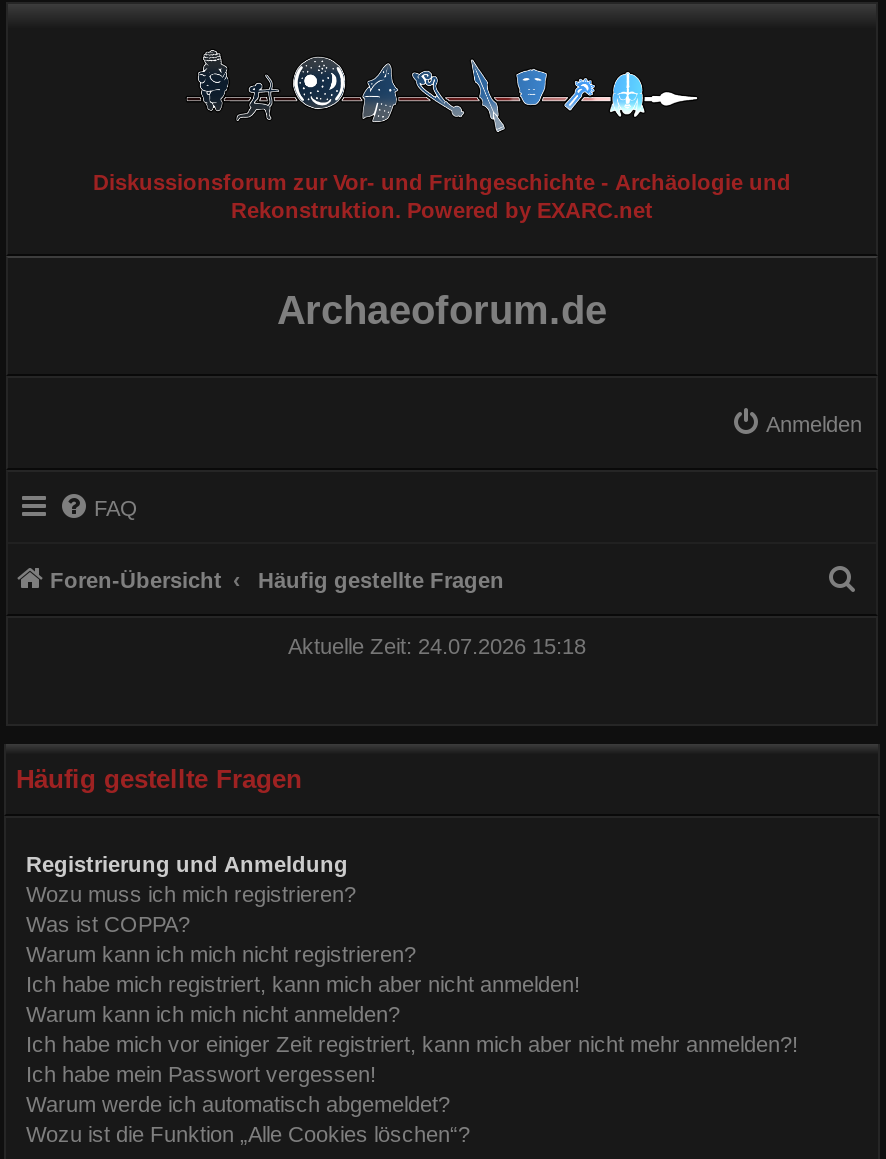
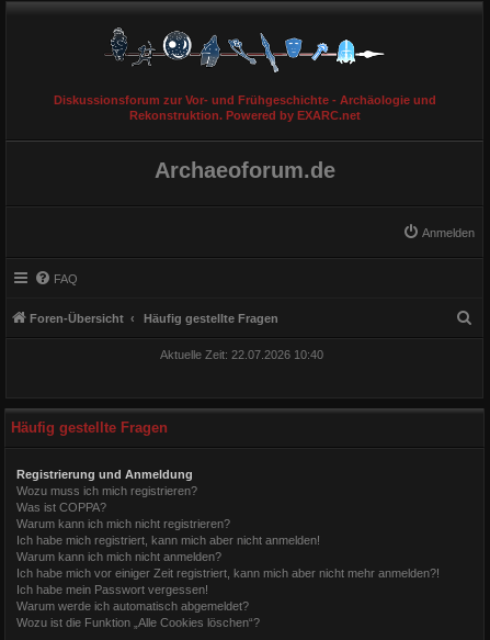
- Aktuelle Zeit: 24.07.2026 15:18
+ Aktuelle Zeit: 22.07.2026 10:40
